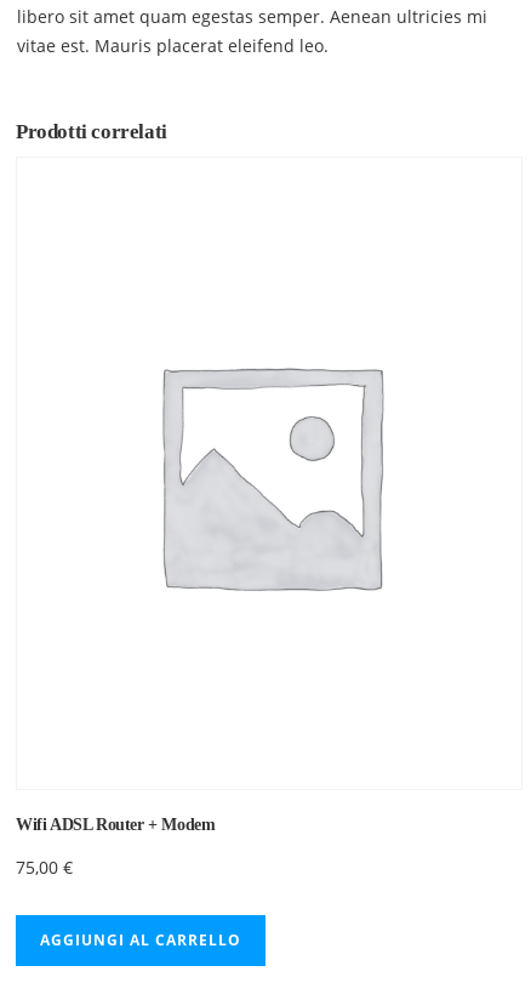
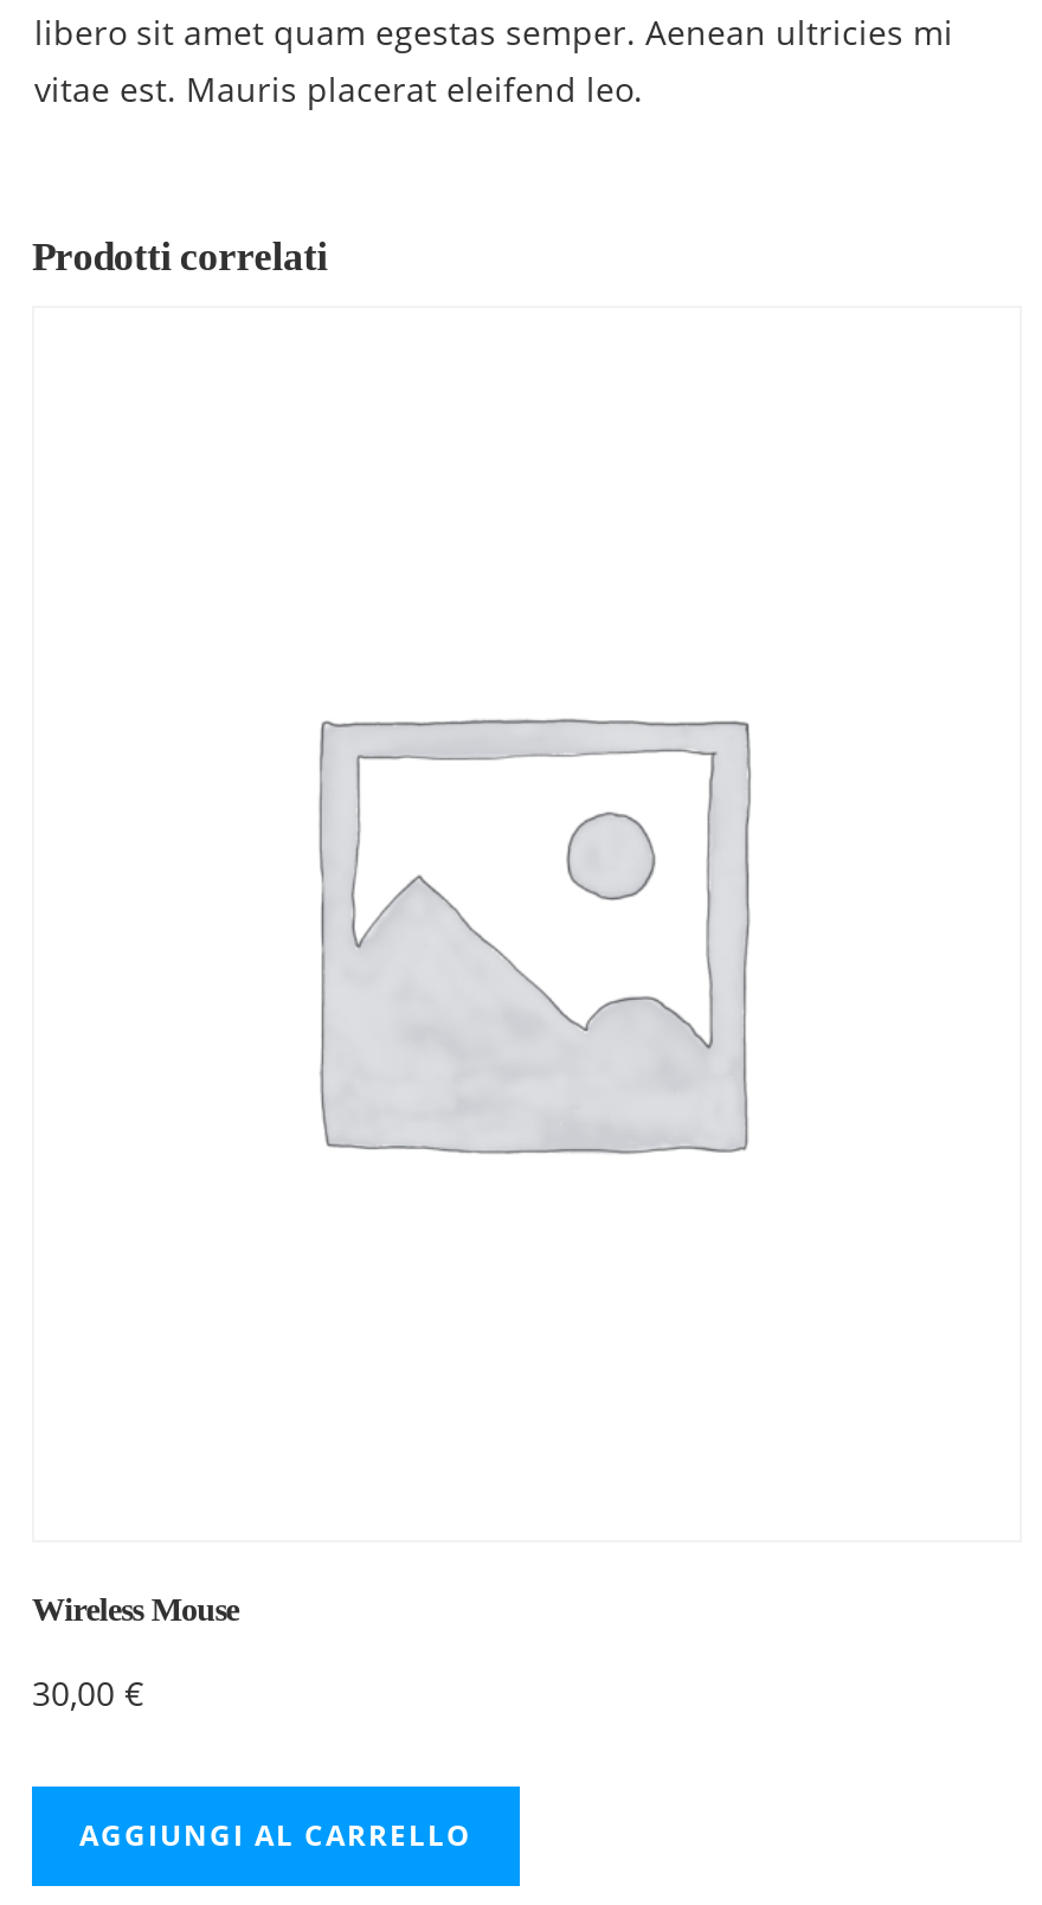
- Wifi ADSL Router + Modem
+ Wireless Mouse

- 75,00 €
+ 30,00 €
